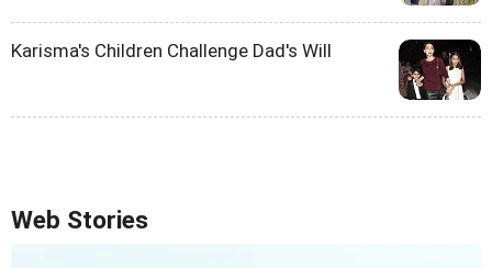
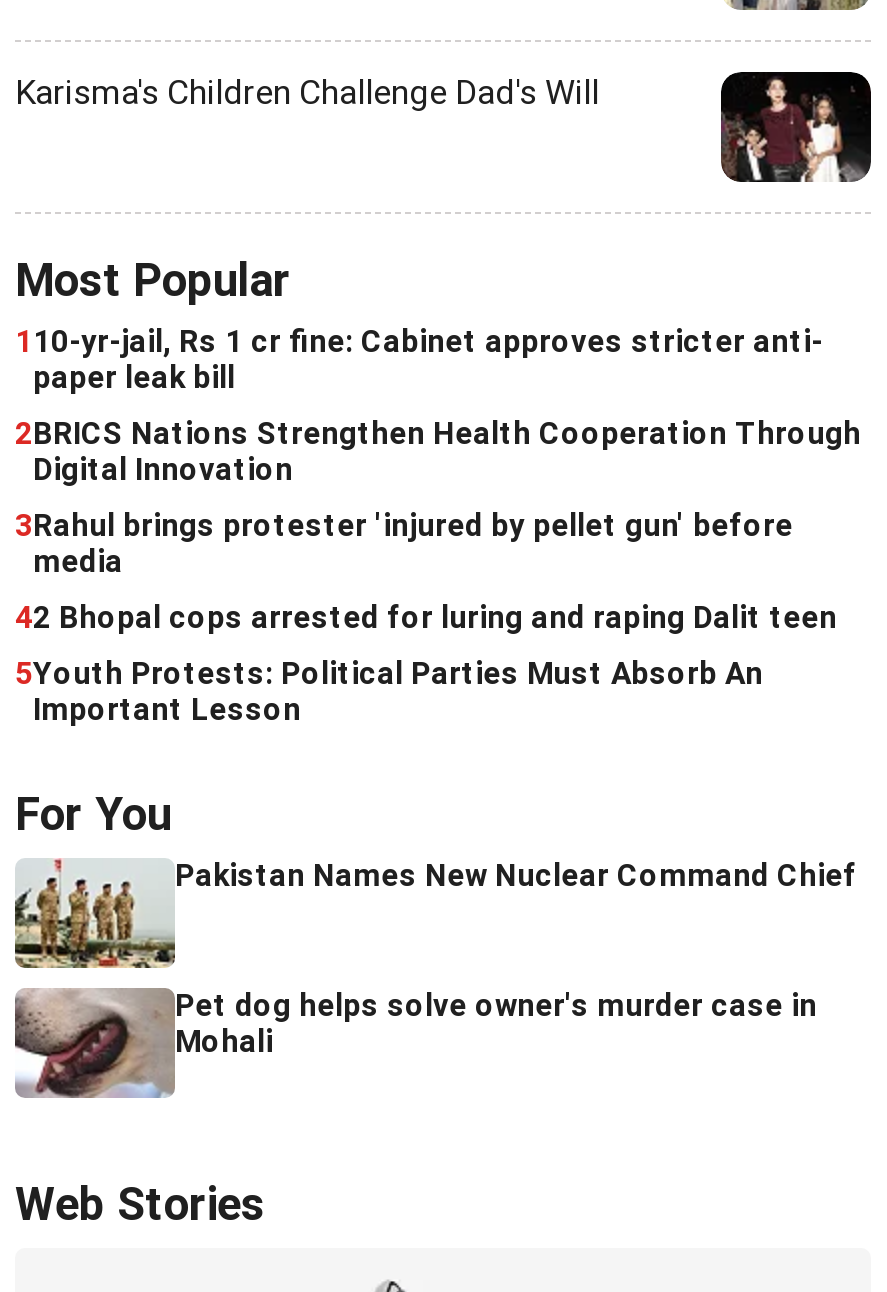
+ [image]
+ Most Popular
+ 1 10-yr-jail, Rs 1 cr fine: Cabinet approves stricter anti-
+ paper leak bill
+ 2BRICS Nations Strengthen Health Cooperation Through
+ Digital Innovation
+ 3Rahul brings protester 'injured by pellet gun' before
+ media
+ 42 Bhopal cops arrested for luring and raping Dalit teen
+ 5Youth Protests: Political Parties Must Absorb An
+ Important Lesson
+ For You
+ Pakistan Names New Nuclear Command Chief

+ [image]
+ Pet dog helps solve owner's murder case in
+ Mohali
